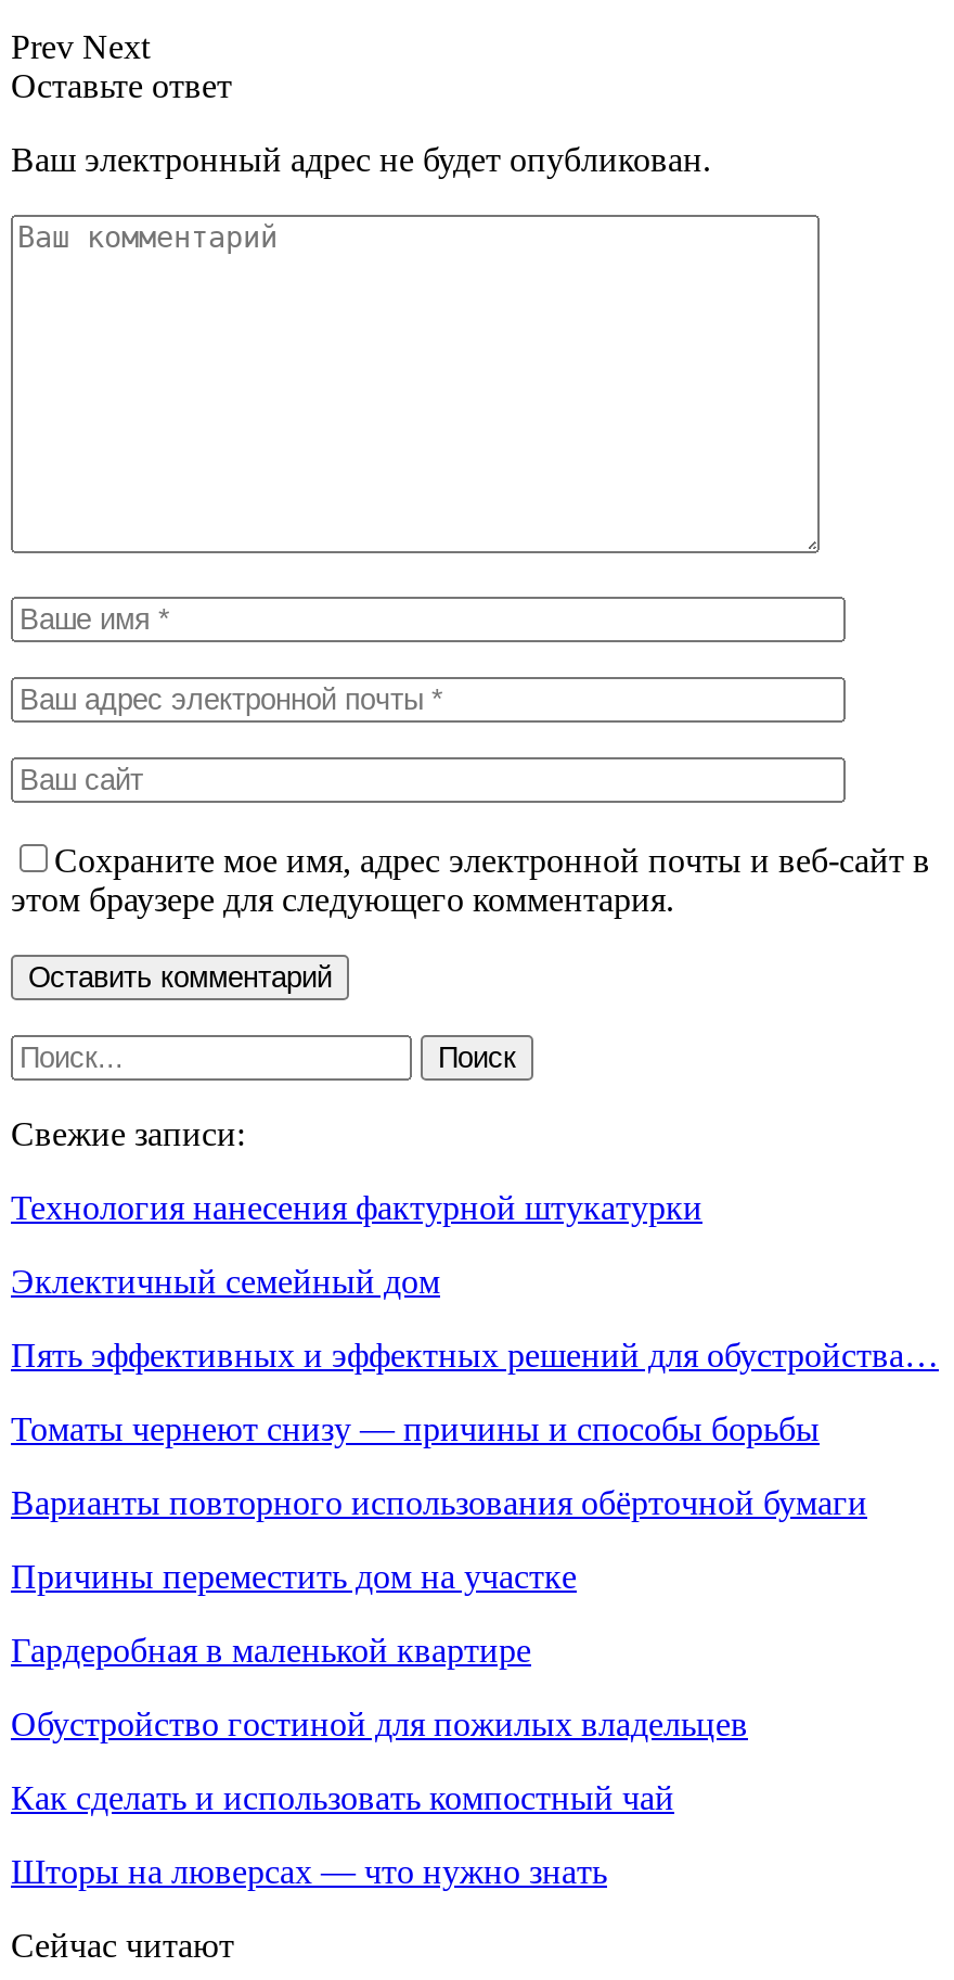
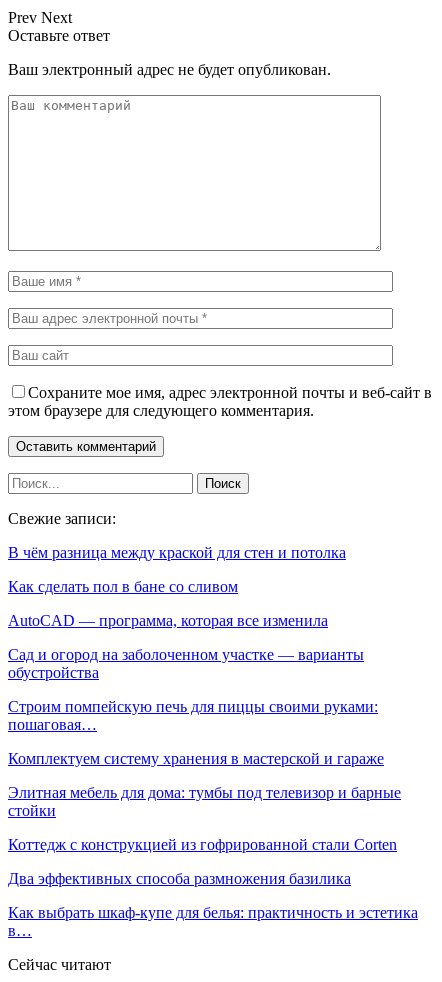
- Технология нанесения фактурной штукатурки
+ В чём разница между краской для стен и потолка

- Эклектичный семейный дом
+ Как сделать пол в бане со сливом

- Пять эффективных и эффектных решений для обустройства…
+ AutoCAD — программа, которая все изменила

- Томаты чернеют снизу — причины и способы борьбы
+ Сад и огород на заболоченном участке — варианты
+ обустройства

- Варианты повторного использования обёрточной бумаги
+ Строим помпейскую печь для пиццы своими руками:
+ пошаговая…

- Причины переместить дом на участке
+ Комплектуем систему хранения в мастерской и гараже

- Гардеробная в маленькой квартире
+ Элитная мебель для дома: тумбы под телевизор и барные
+ стойки

- Обустройство гостиной для пожилых владельцев
+ Коттедж с конструкцией из гофрированной стали Corten

- Как сделать и использовать компостный чай
+ Два эффективных способа размножения базилика

- Шторы на люверсах — что нужно знать
+ Как выбрать шкаф-купе для белья: практичность и эстетика
+ в…
